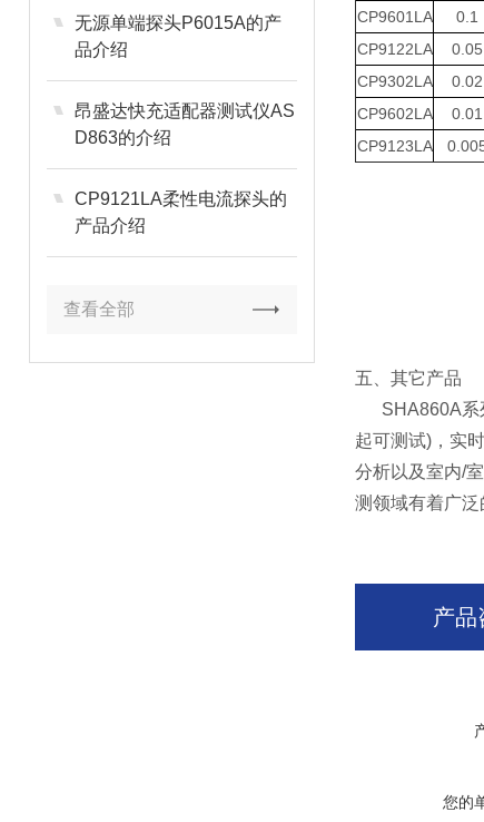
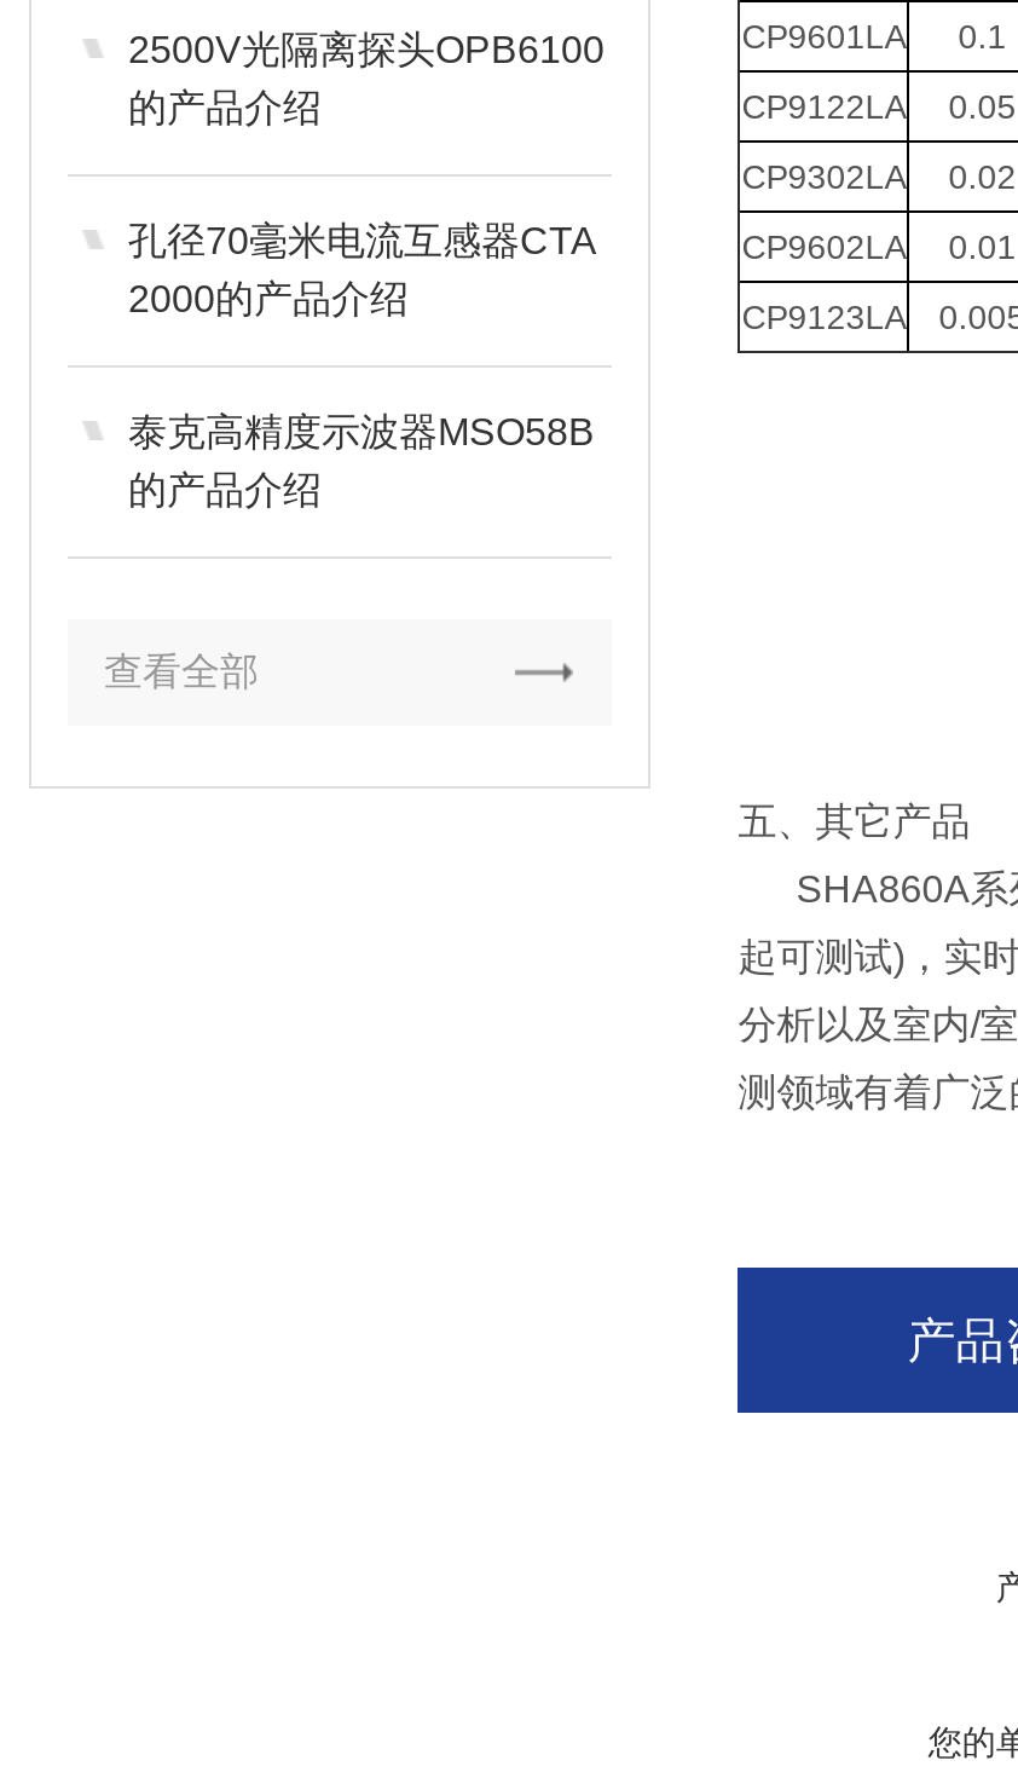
- 无源单端探头P6015A的产
- 品介绍
+ 2500V光隔离探头OPB6100
+ 的产品介绍

- 昂盛达快充适配器测试仪AS
- D863的介绍
+ 孔径70毫米电流互感器CTA
+ 2000的产品介绍

- CP9121LA柔性电流探头的
- 产品介绍
+ 泰克高精度示波器MSO58B
+ 的产品介绍
